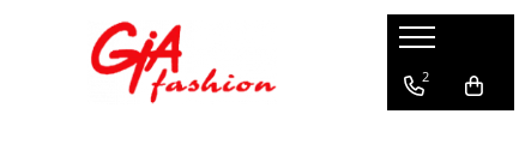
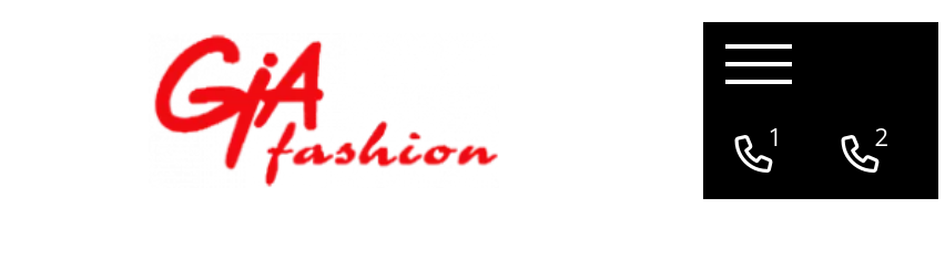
+ 1
